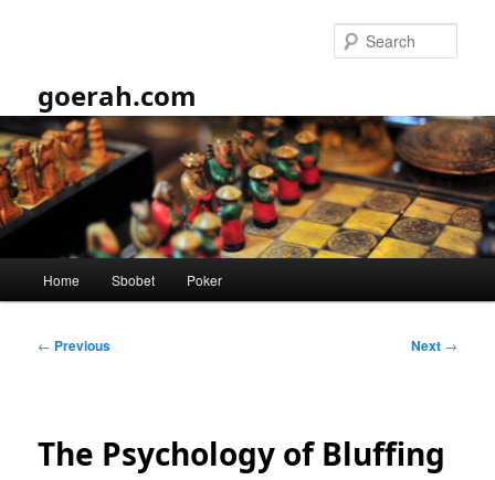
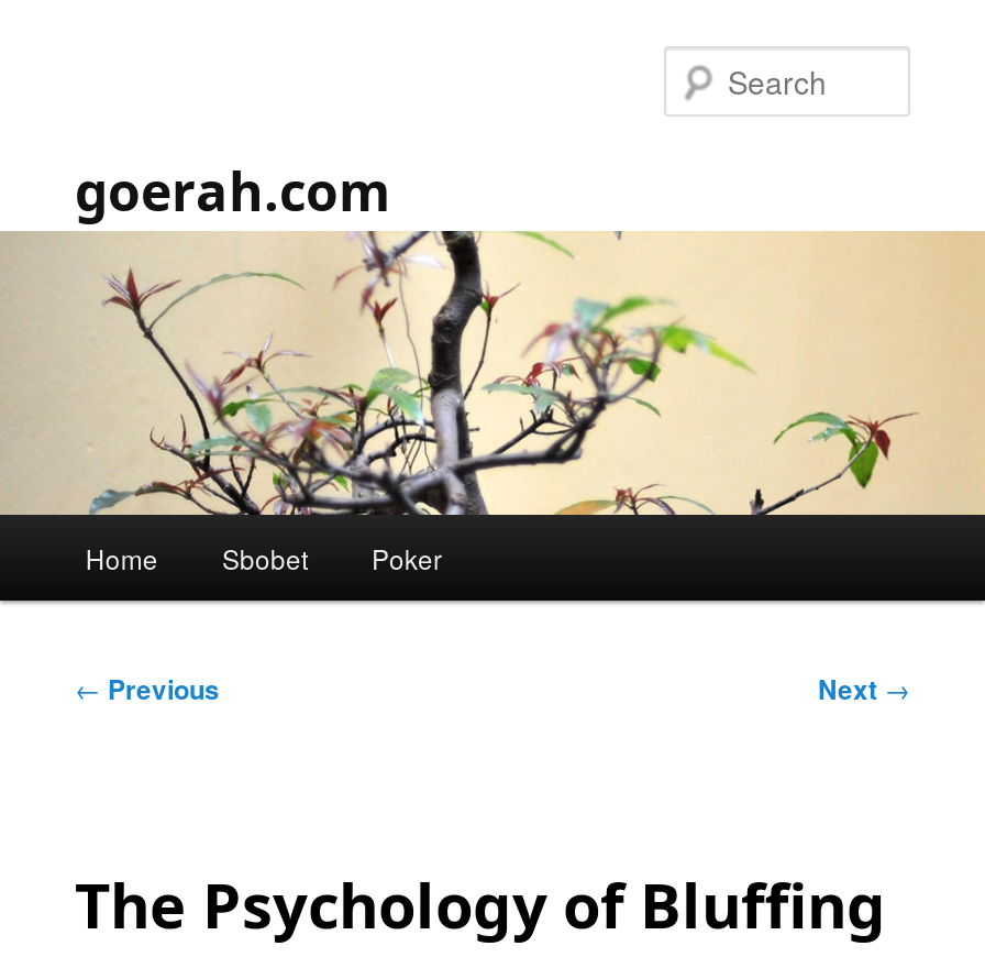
- [image]
+ [image]
